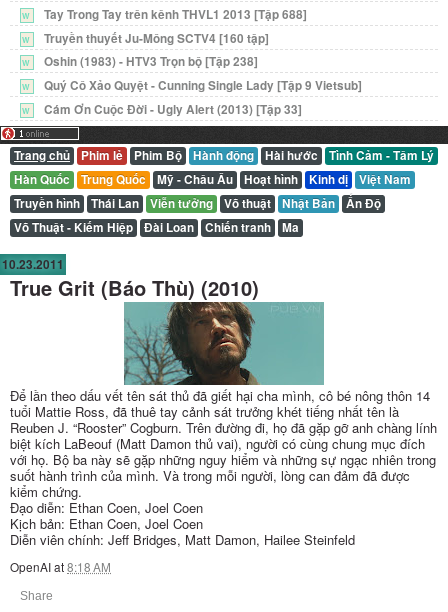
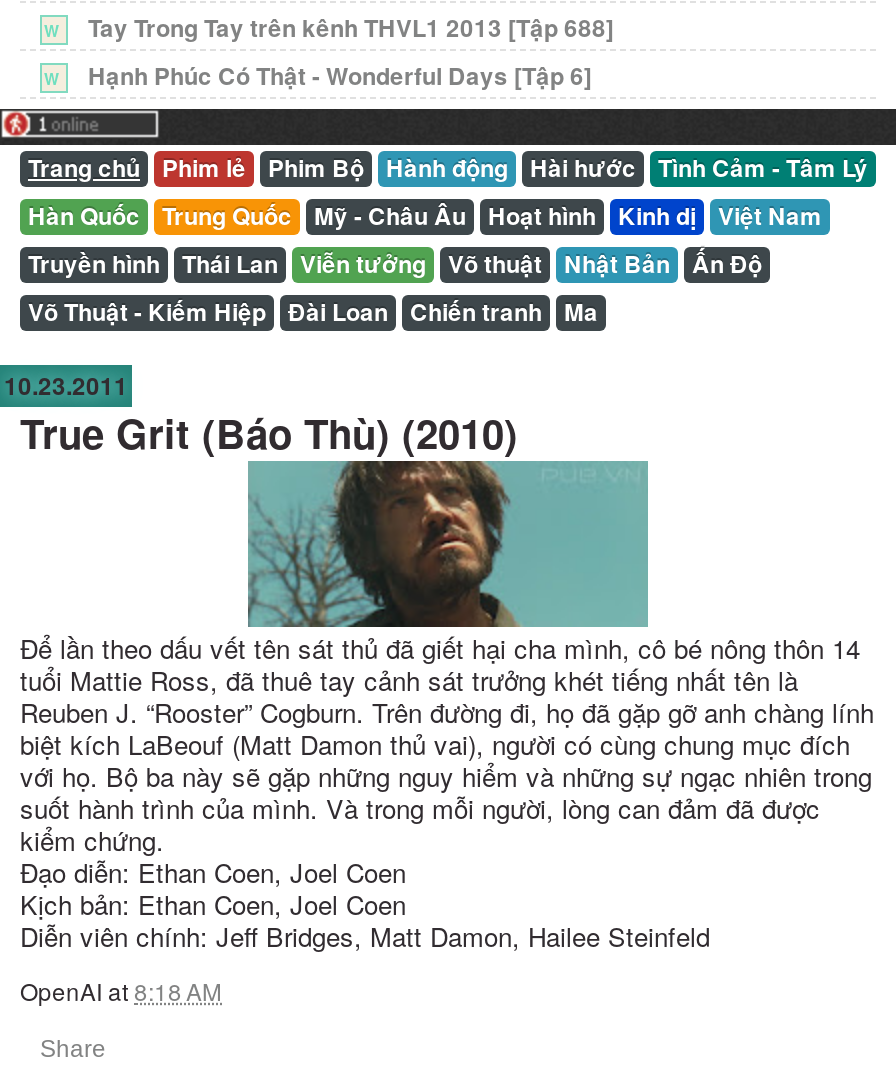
- Truyền thuyết Ju-Mông SCTV4 [160 tập]
- W
- Oshin (1983) - HTV3 Trọn bộ [Tập 238]
- W
- Quý Cô Xảo Quyệt - Cunning Single Lady [Tập 9 Vietsub]
- W
- Cám Ơn Cuộc Đời - Ugly Alert (2013) [Tập 33]
+ Hạnh Phúc Có Thật - Wonderful Days [Tập 6]
